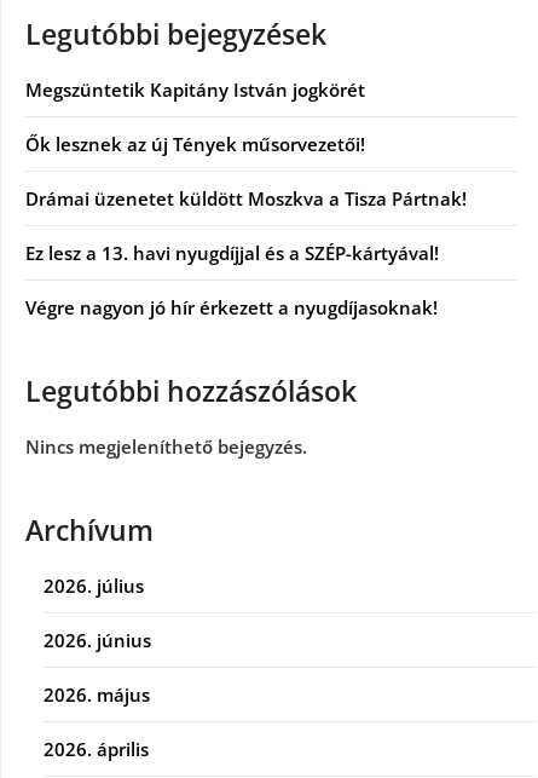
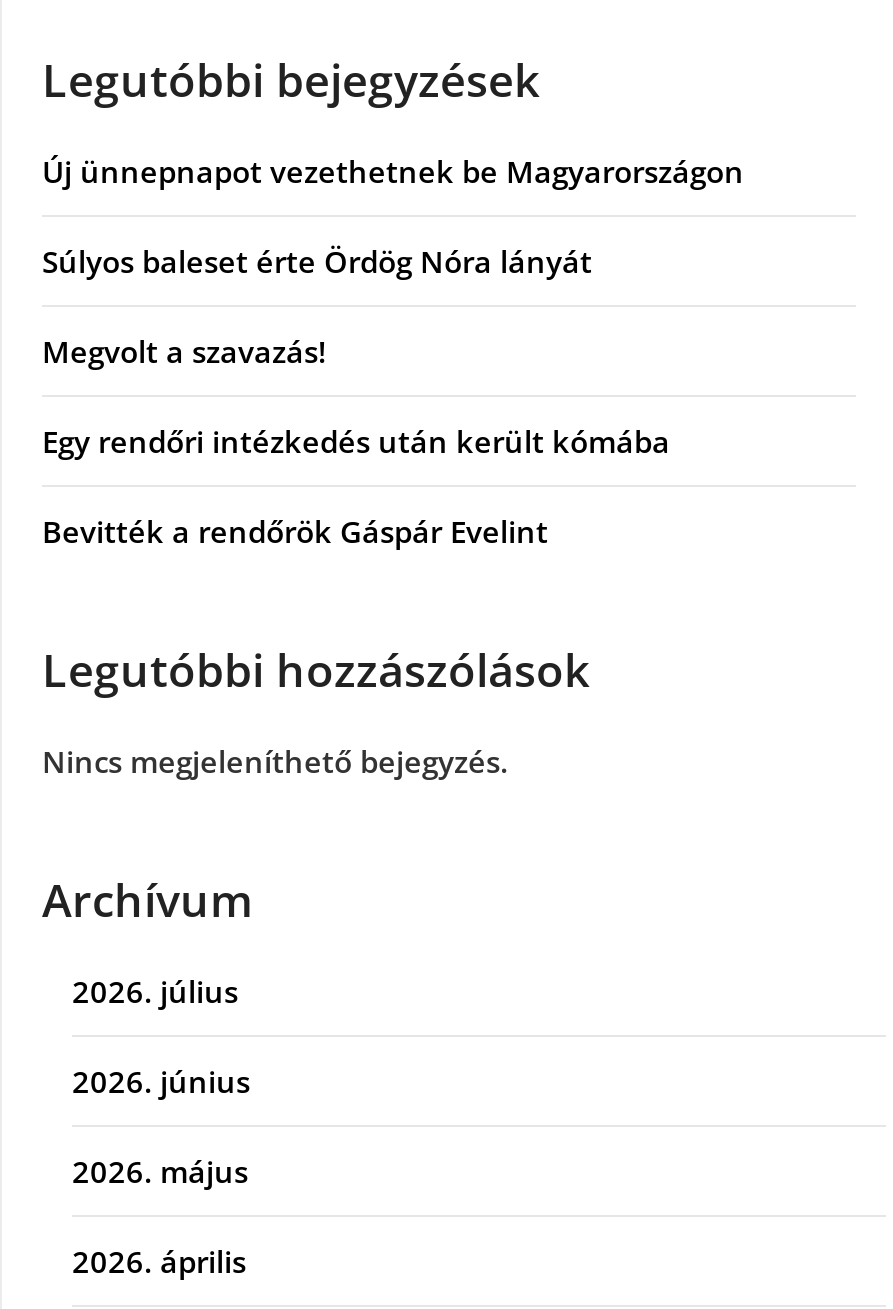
- Megszüntetik Kapitány István jogkörét
+ Új ünnepnapot vezethetnek be Magyarországon

- Ők lesznek az új Tények műsorvezetői!
+ Súlyos baleset érte Ördög Nóra lányát

- Drámai üzenetet küldött Moszkva a Tisza Pártnak!
+ Megvolt a szavazás!

- Ez lesz a 13. havi nyugdíjjal és a SZÉP-kártyával!
+ Egy rendőri intézkedés után került kómába

- Végre nagyon jó hír érkezett a nyugdíjasoknak!
+ Bevitték a rendőrök Gáspár Evelint
